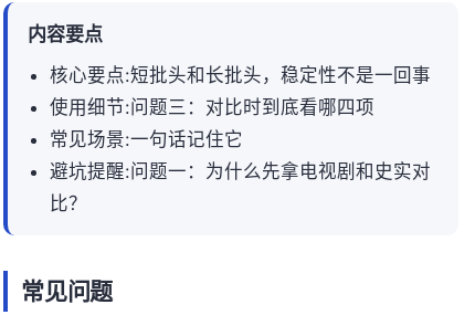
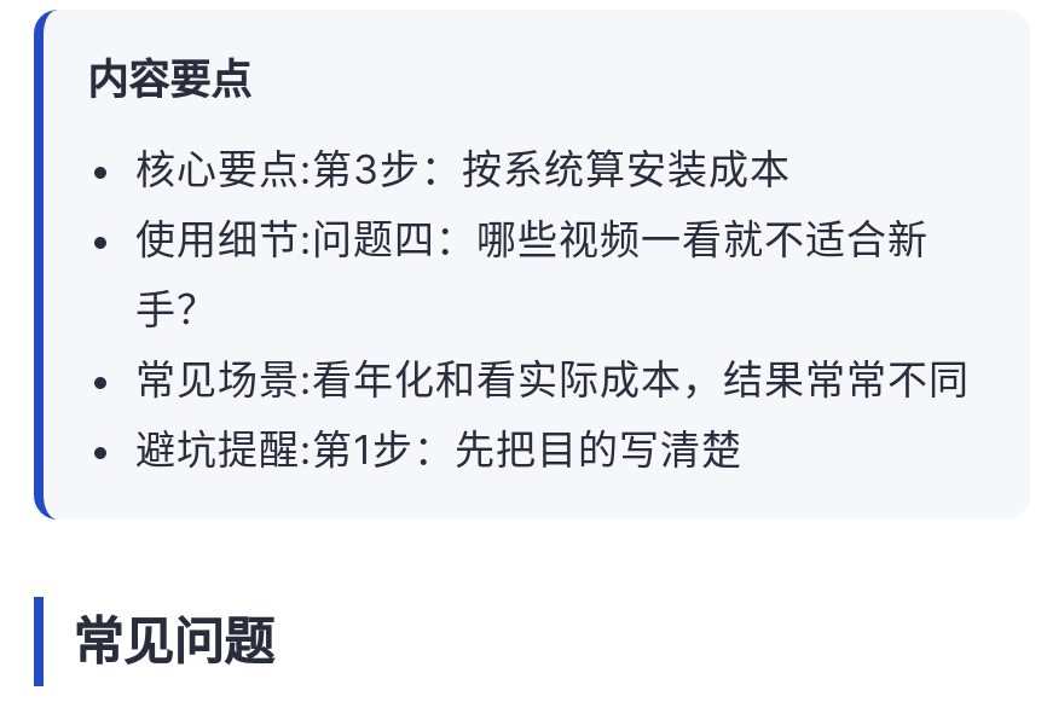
- 核心要点:短批头和长批头，稳定性不是一回事
- 使用细节:问题三：对比时到底看哪四项
- 常见场景:一句话记住它
- 避坑提醒:问题一：为什么先拿电视剧和史实对
- 比？
+ 核心要点:第3步：按系统算安装成本
+ 使用细节:问题四：哪些视频一看就不适合新
+ 手？
+ 常见场景:看年化和看实际成本，结果常常不同
+ 避坑提醒:第1步：先把目的写清楚
